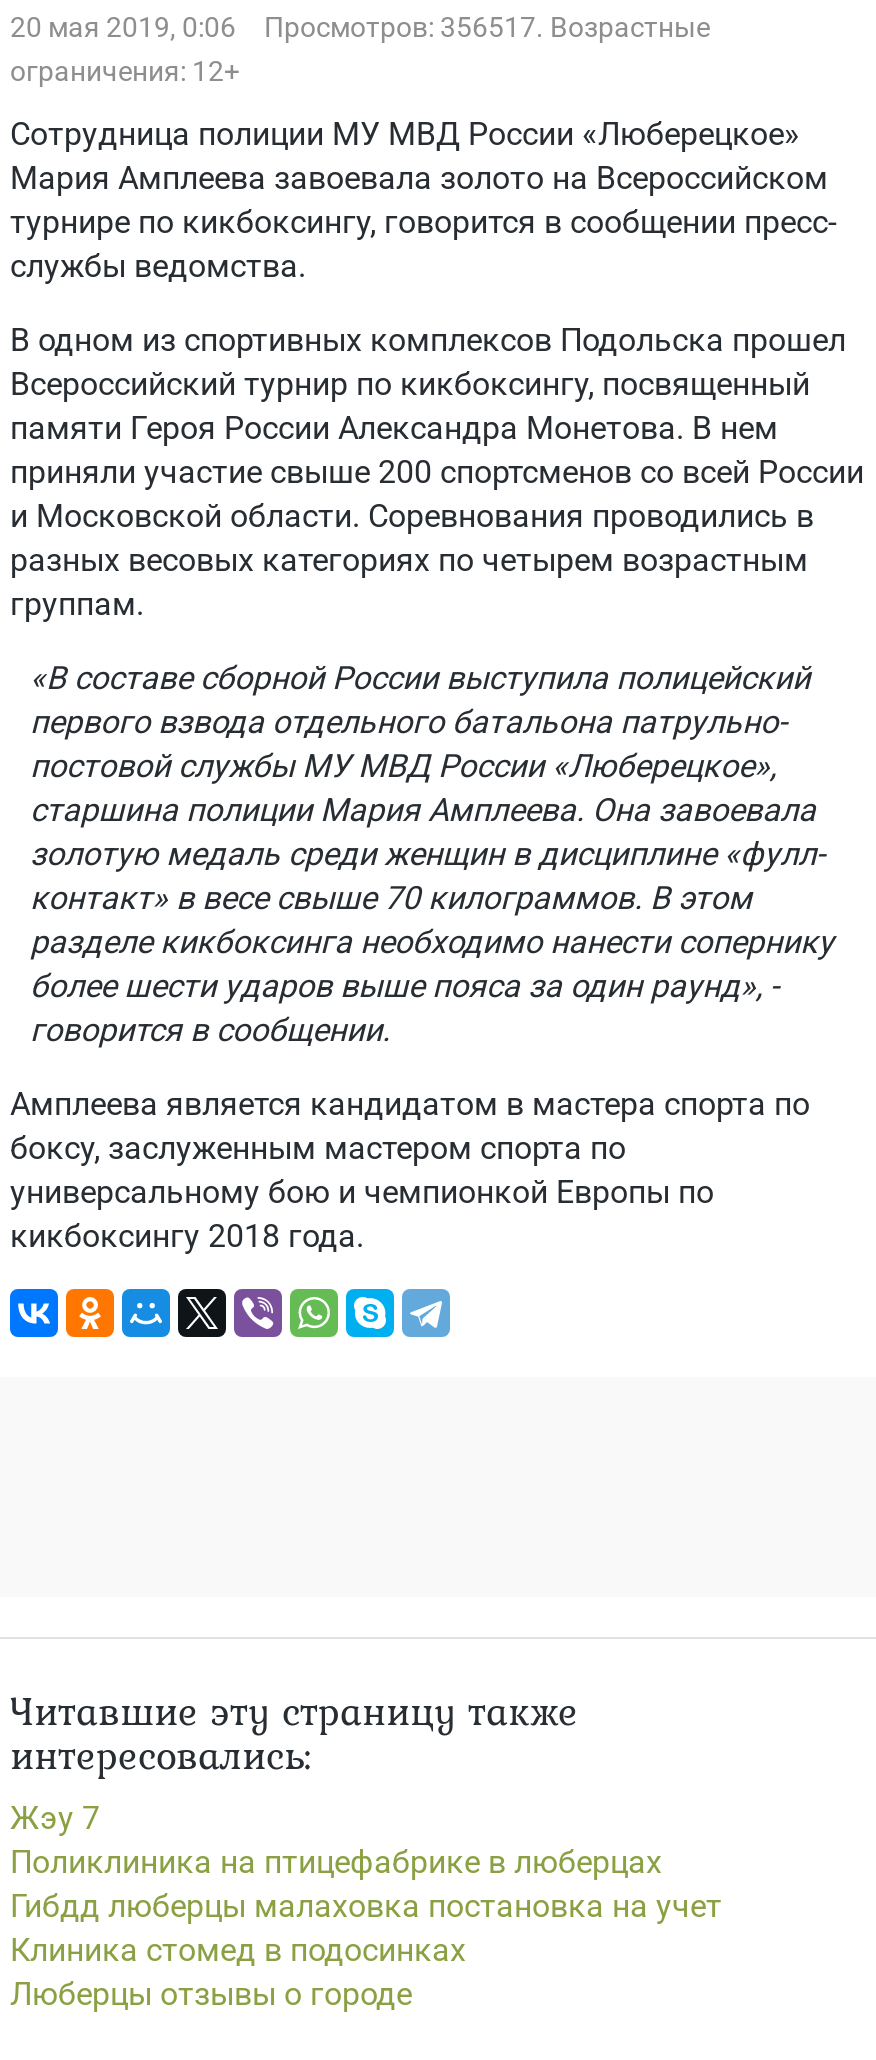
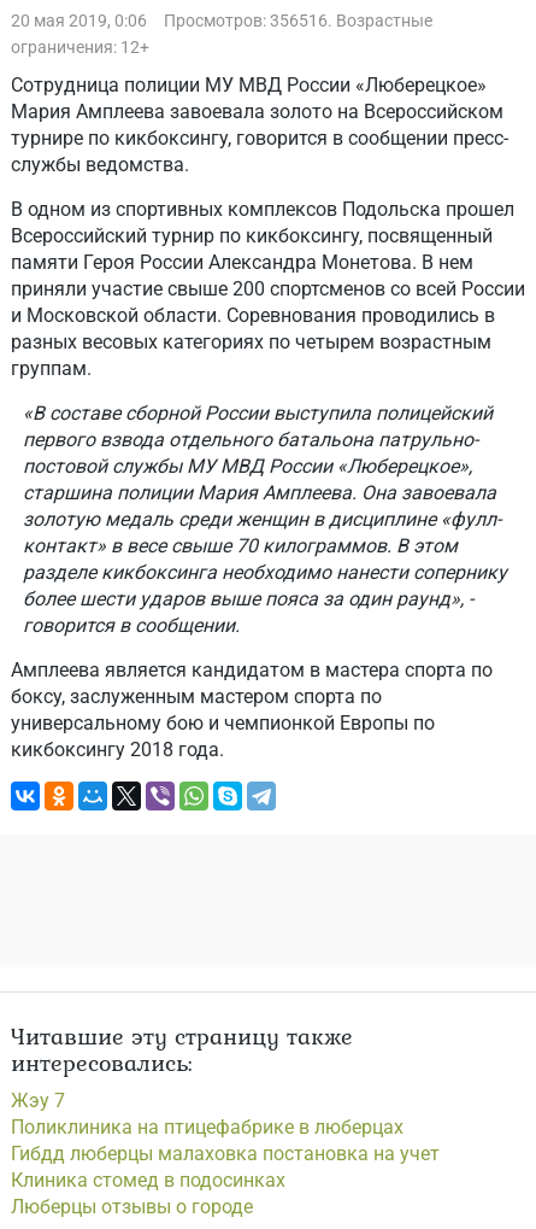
- Просмотров: 356517. Возрастные
+ Просмотров: 356516. Возрастные
